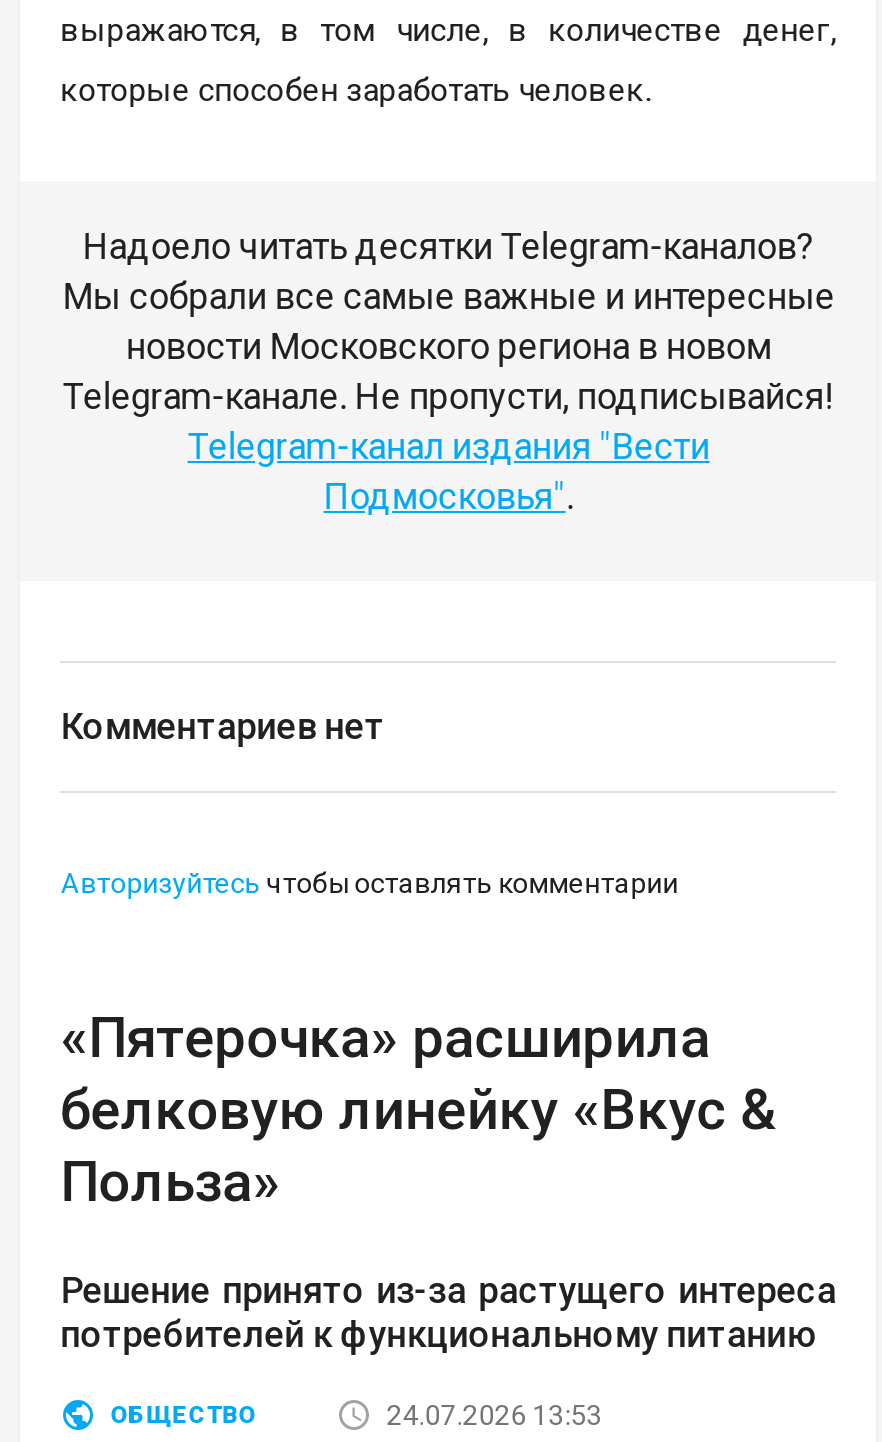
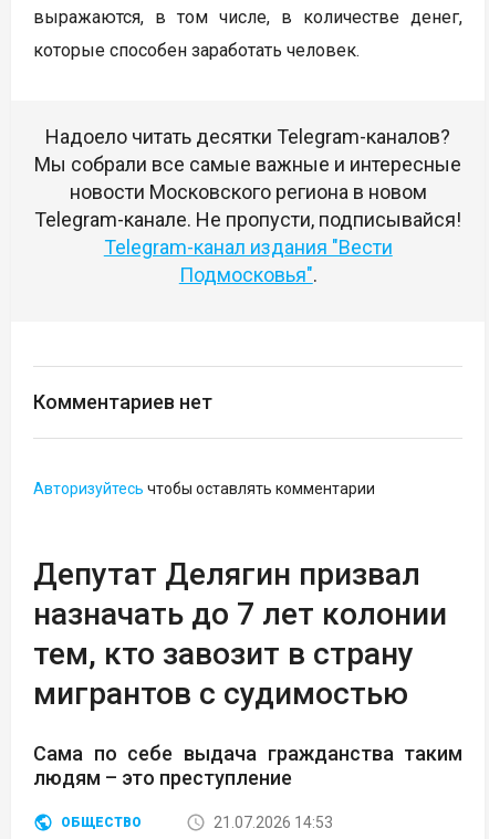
- «Пятерочка» расширила
- белковую линейку «Вкус &
- Польза»
+ Депутат Делягин призвал
+ назначать до 7 лет колонии
+ тем, кто завозит в страну
+ мигрантов с судимостью

- Решение принято из-за растущего интереса
- потребителей к функциональному питанию
+ Сама по себе выдача гражданства таким
+ людям – это преступление

- 24.07.2026 13:53
+ 21.07.2026 14:53
